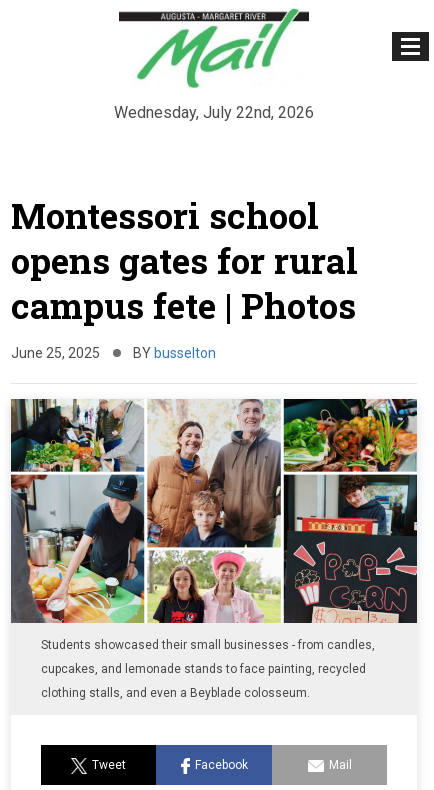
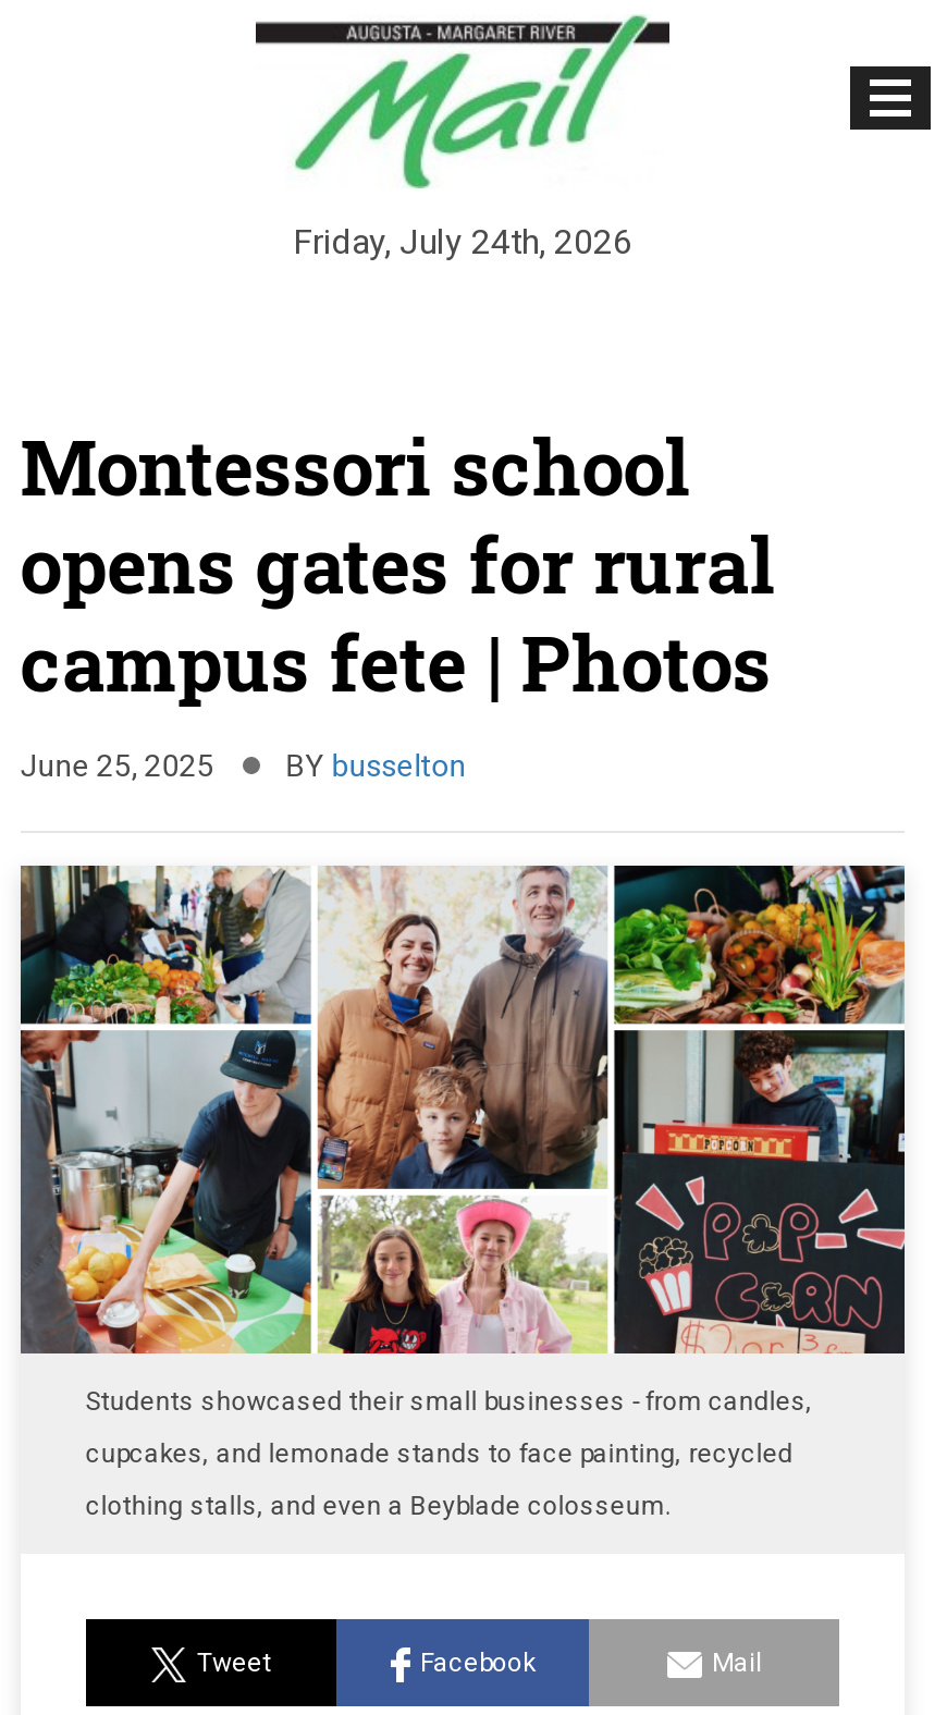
- Wednesday, July 22nd, 2026
+ Friday, July 24th, 2026
